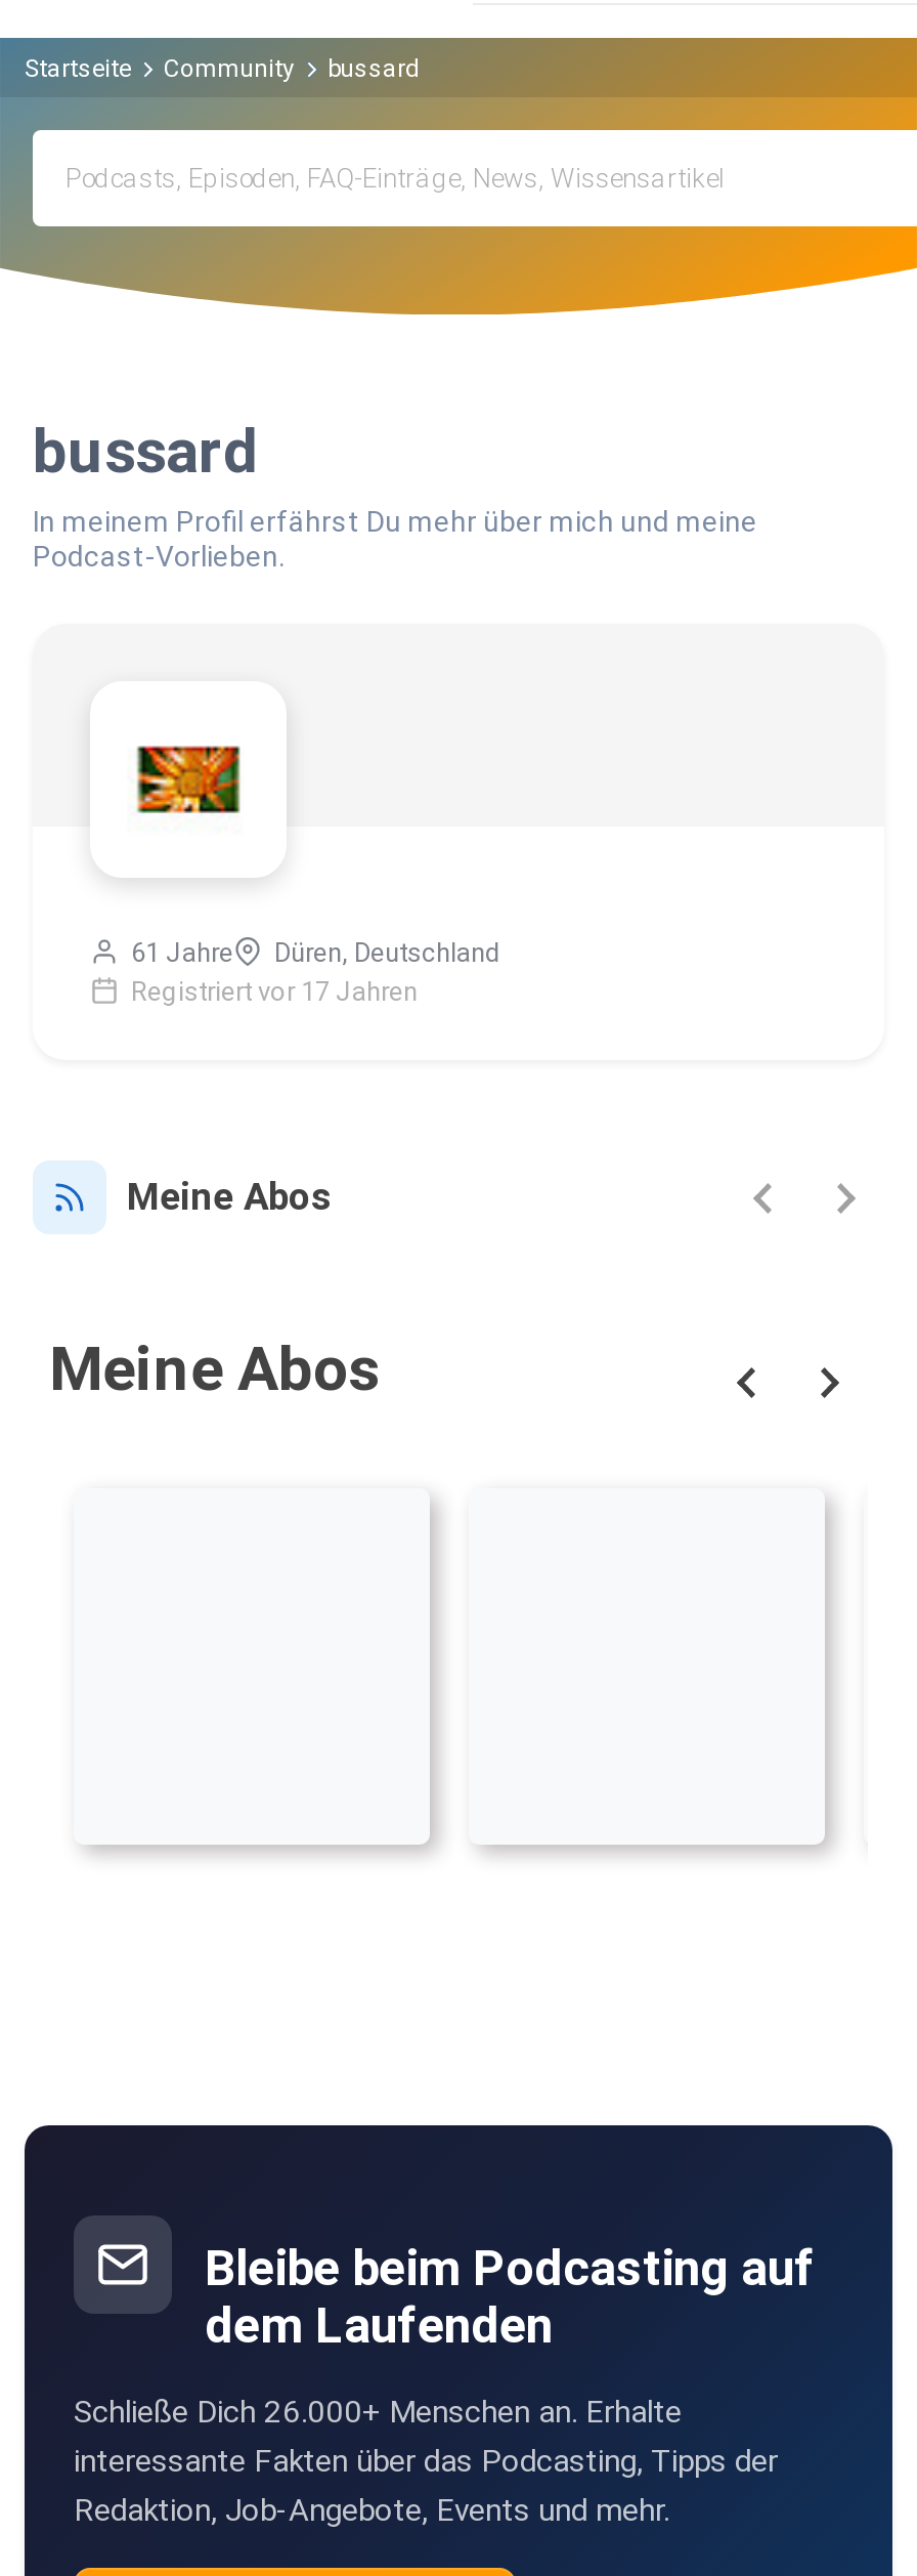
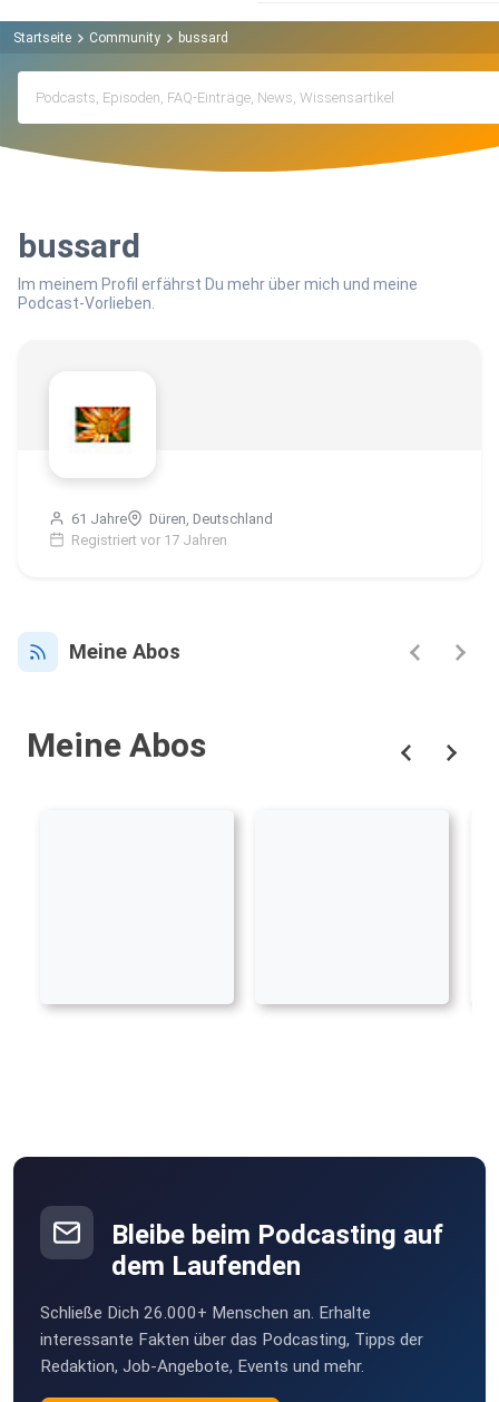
- In meinem Profil erfährst Du mehr über mich und meine
+ Im meinem Profil erfährst Du mehr über mich und meine
